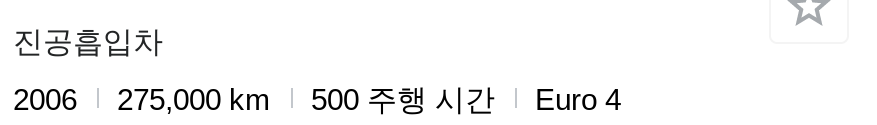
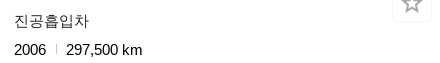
- 275,000 km
- 500 주행 시간
- Euro 4
+ 297,500 km
